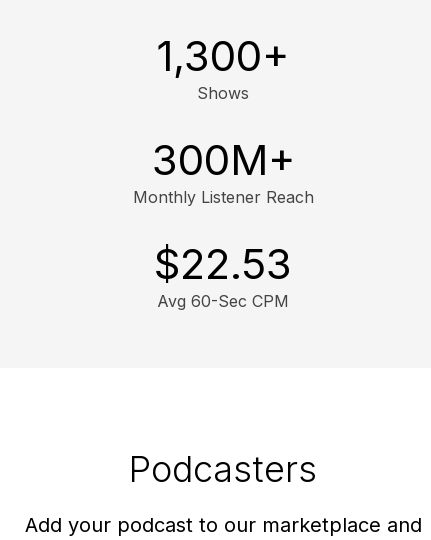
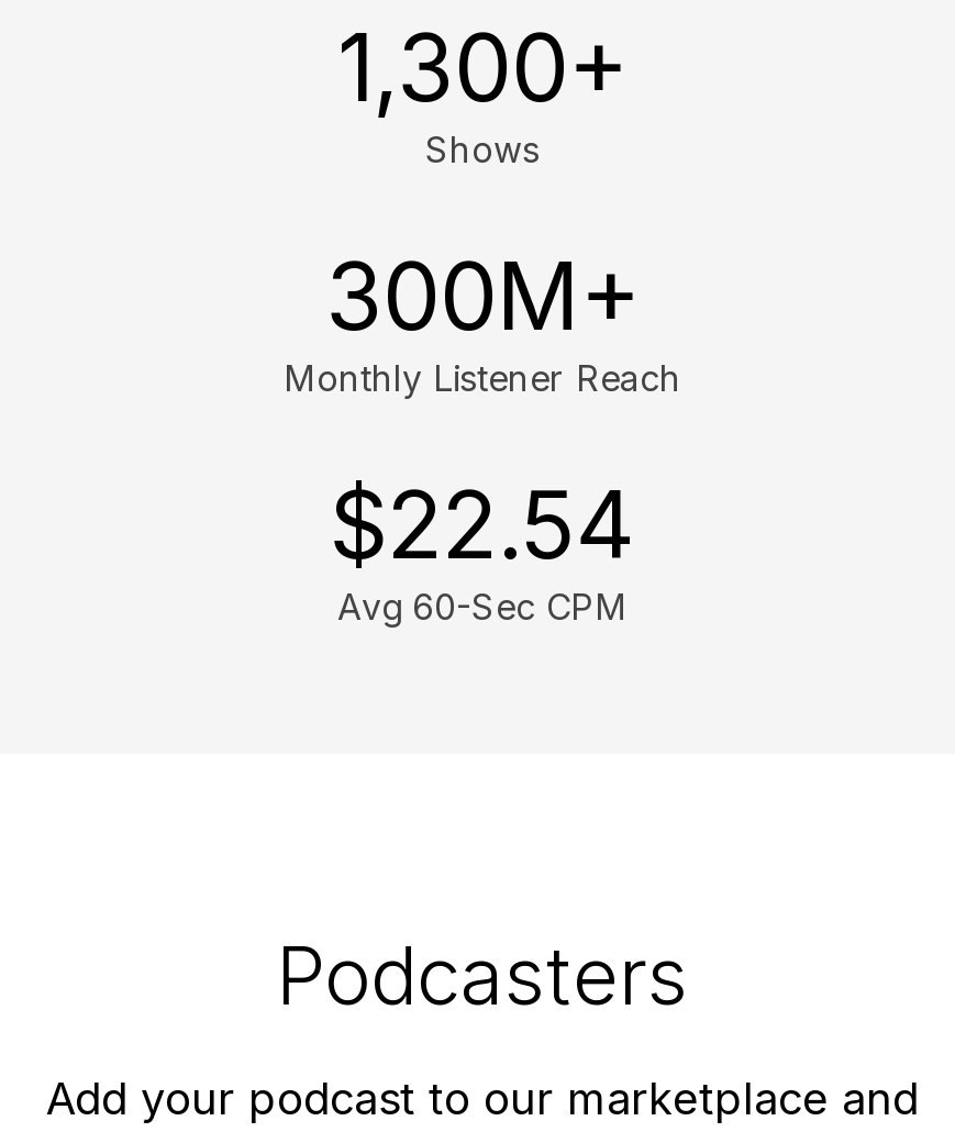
- $22.53
+ $22.54
